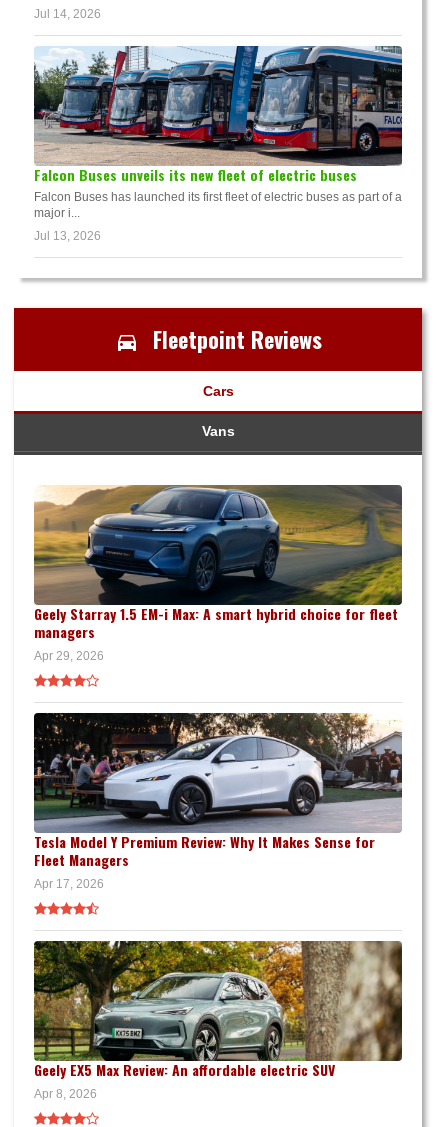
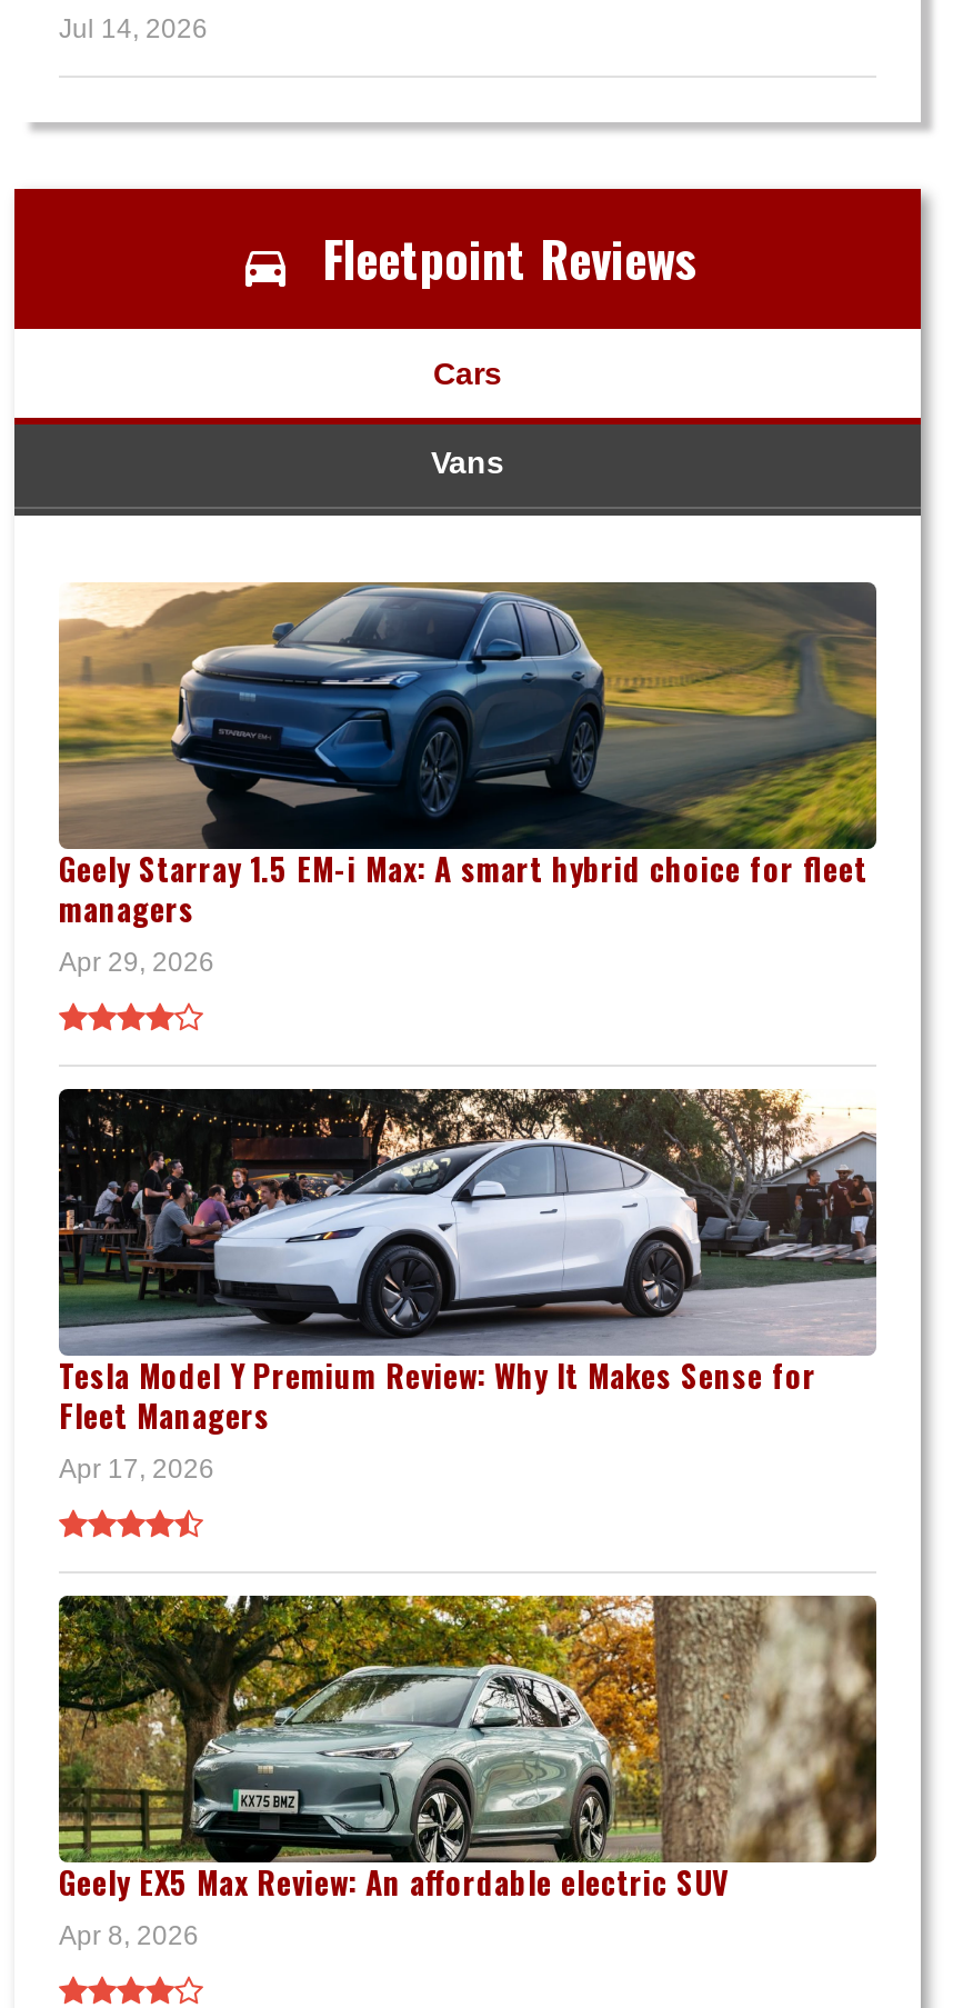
- [image]
- Falcon Buses unveils its new fleet of electric buses
- Falcon Buses has launched its first fleet of electric buses as part of a
- major i...
- Jul 13, 2026
